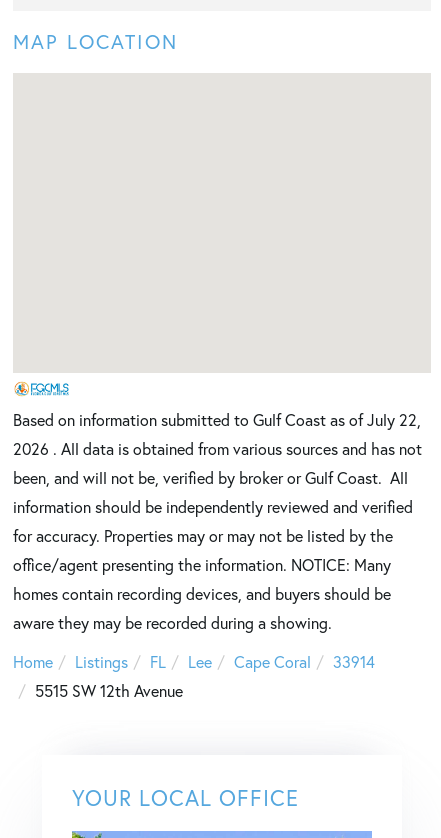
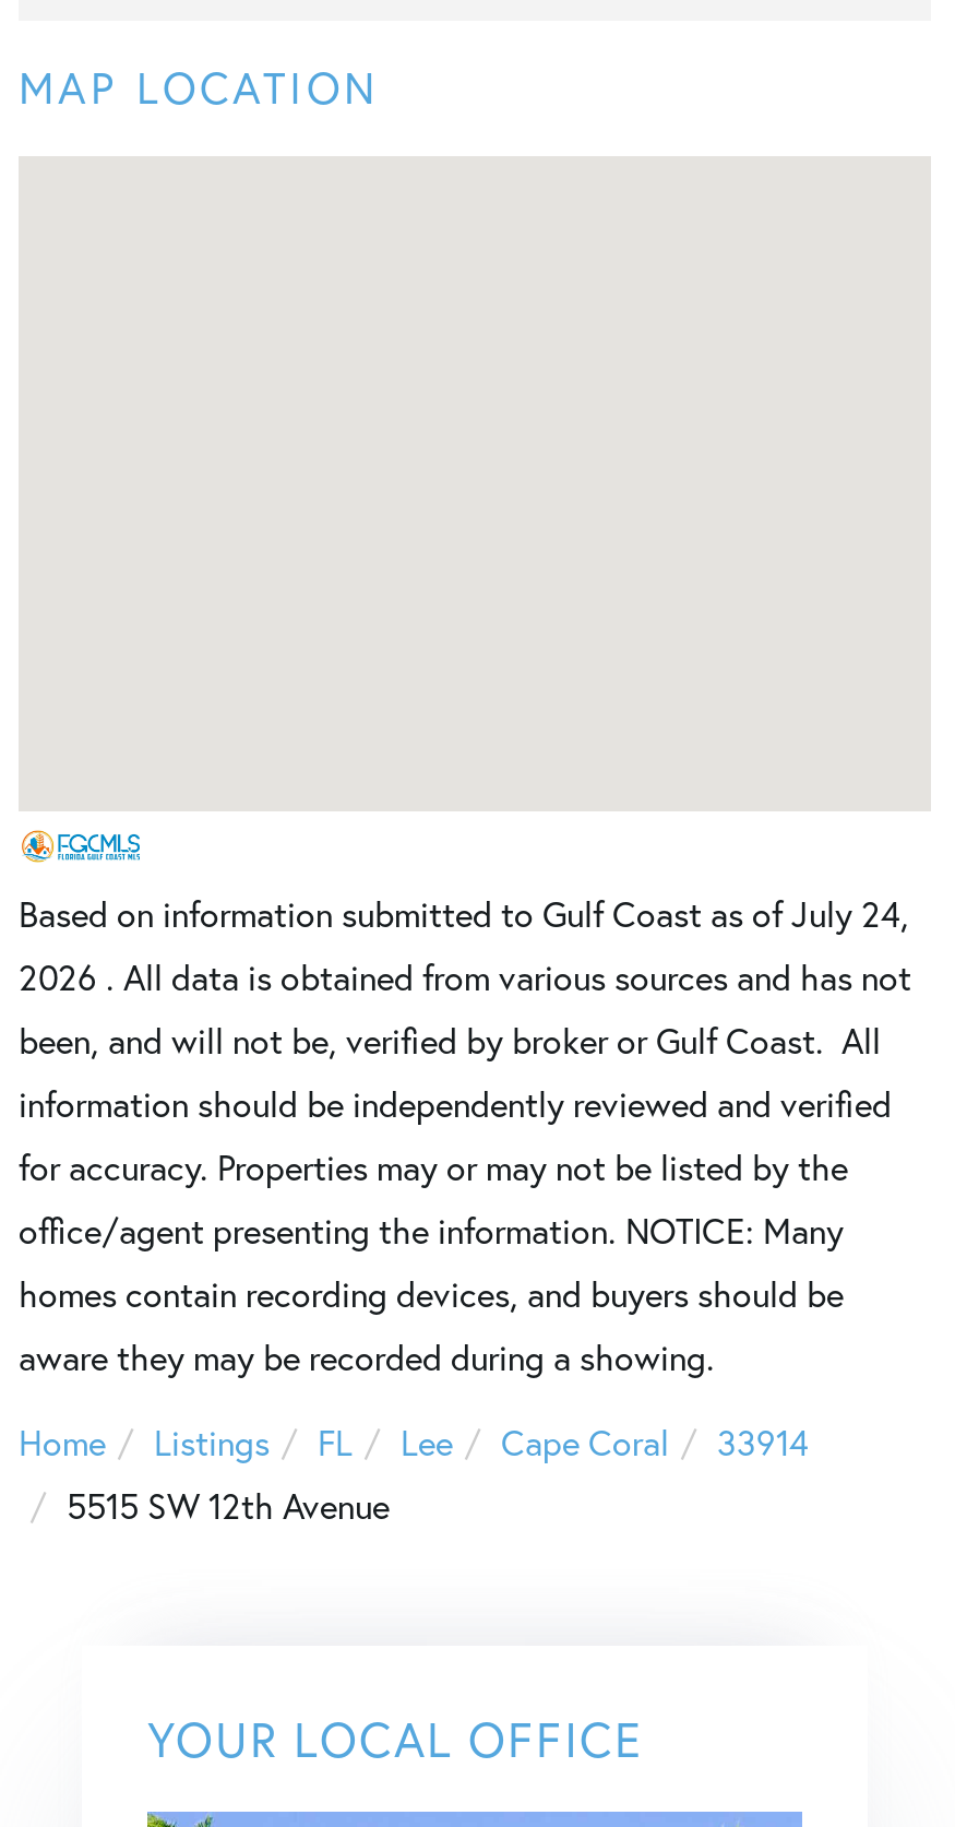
- Based on information submitted to Gulf Coast as of July 22,
+ Based on information submitted to Gulf Coast as of July 24,
